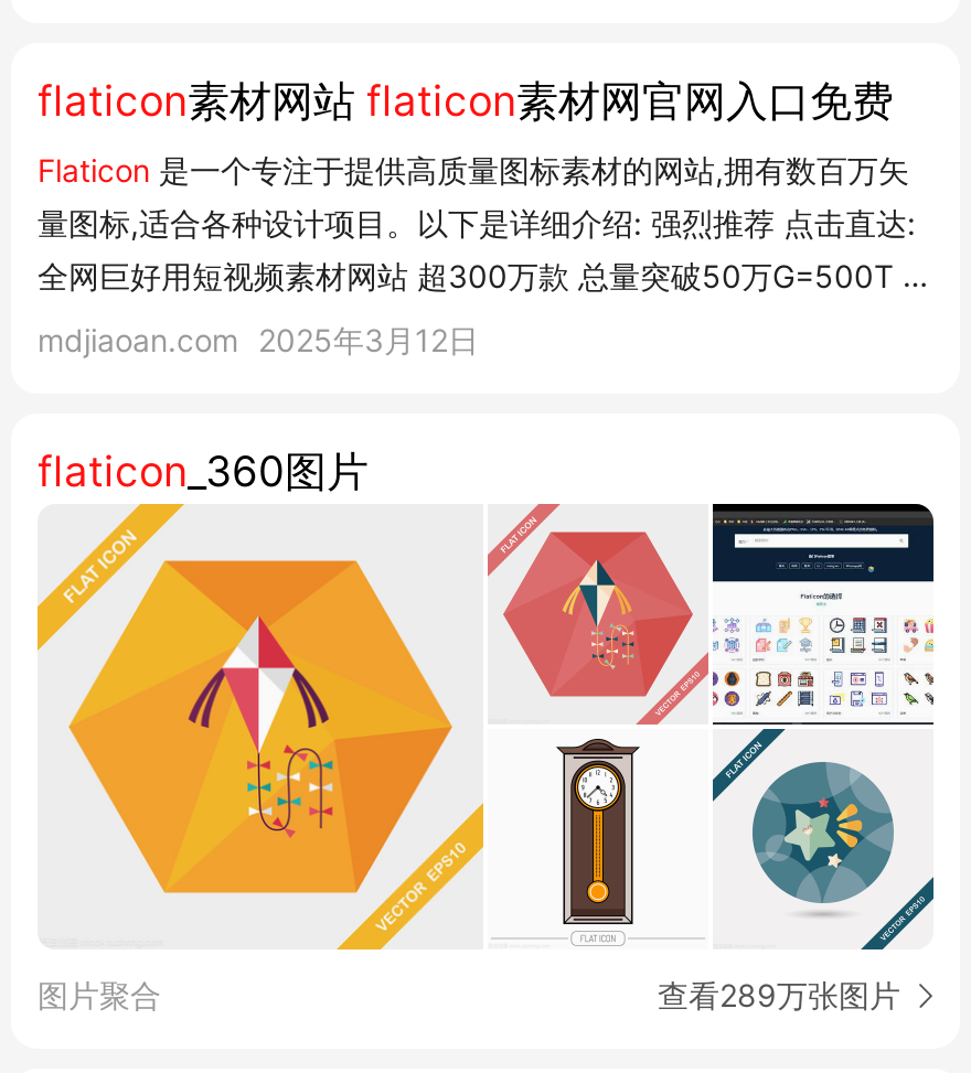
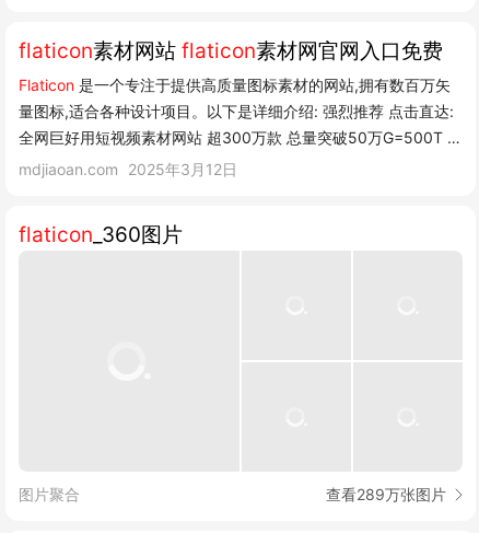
- [image]
